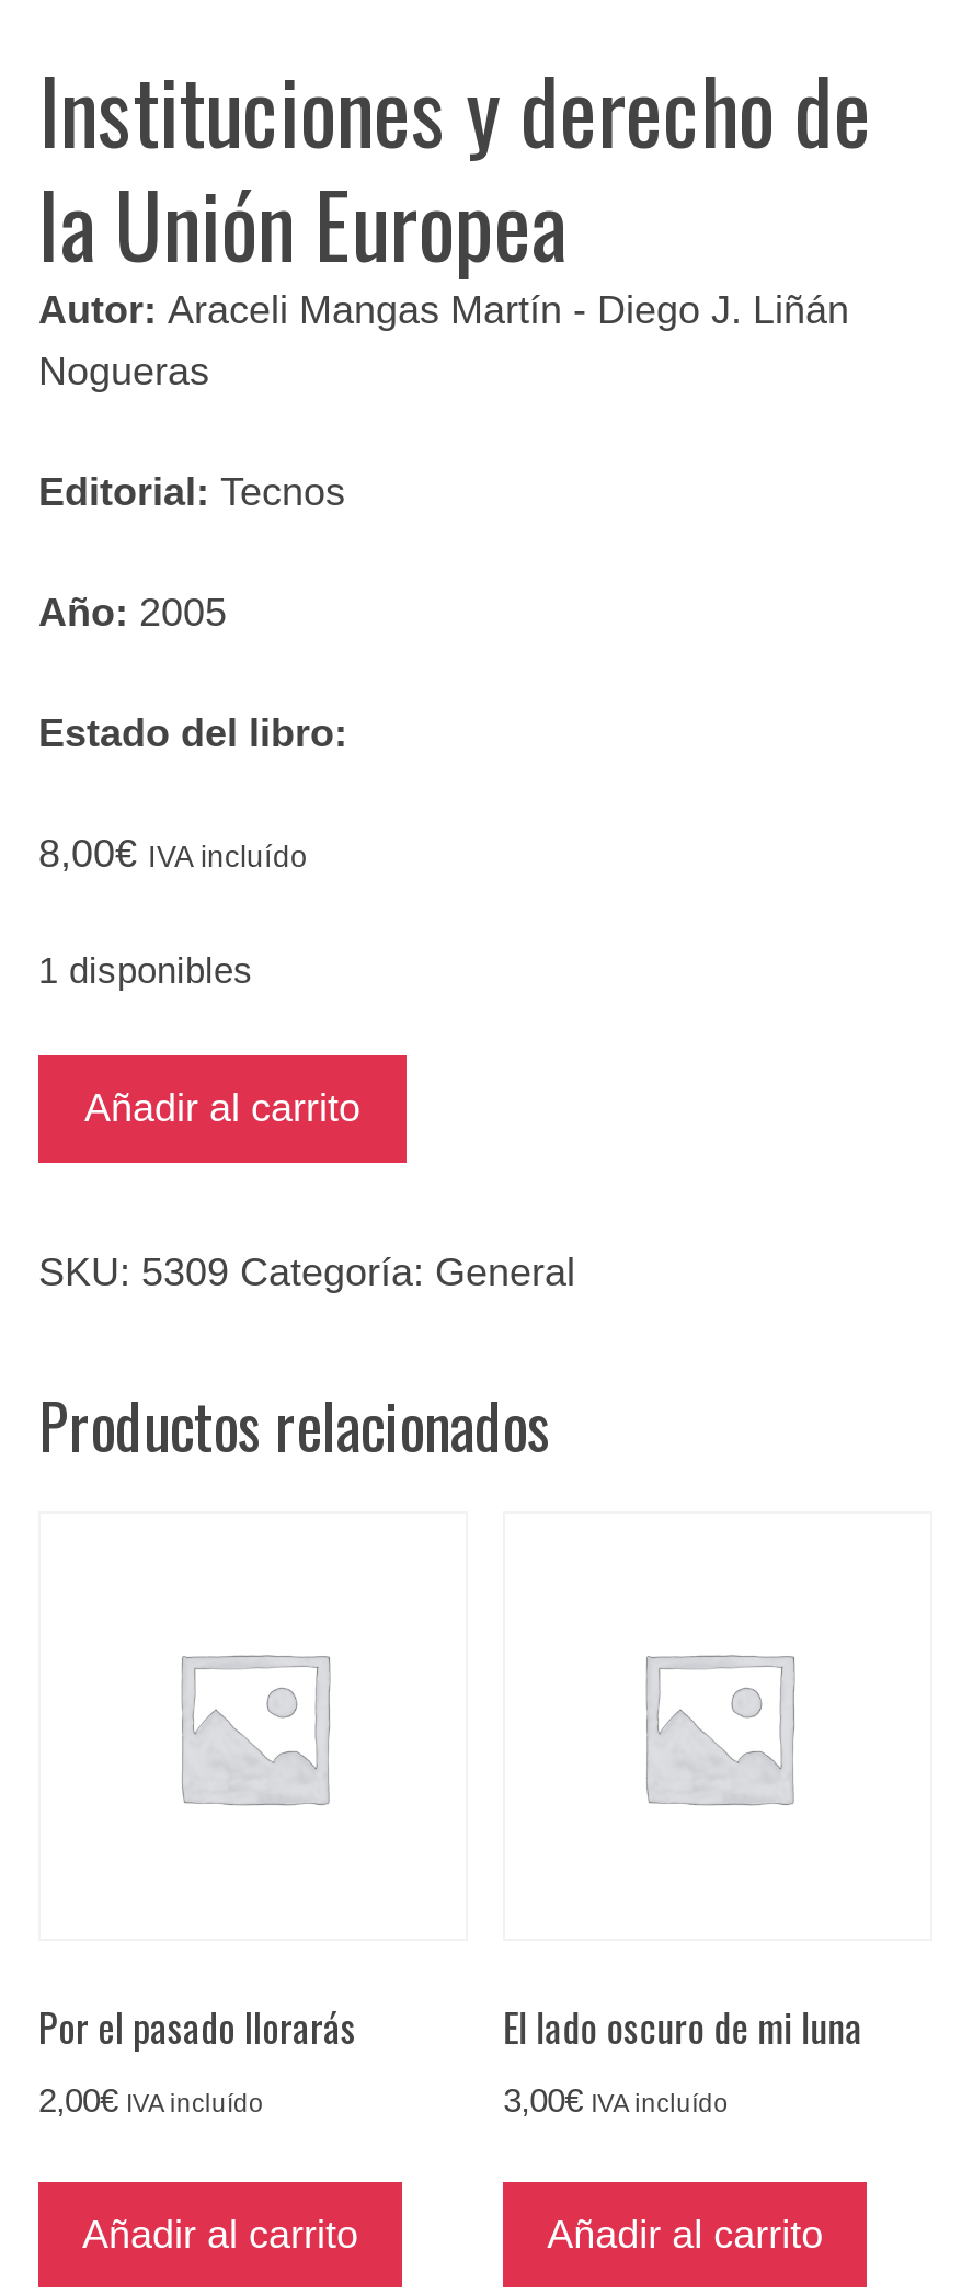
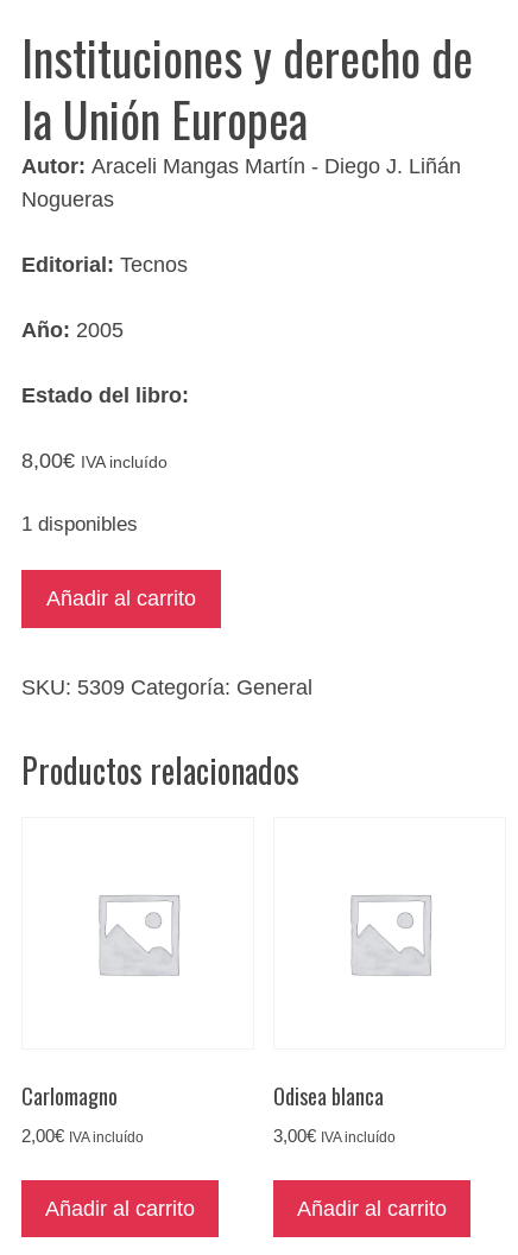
- Por el pasado llorarás
+ Carlomagno

- El lado oscuro de mi luna
+ Odisea blanca
